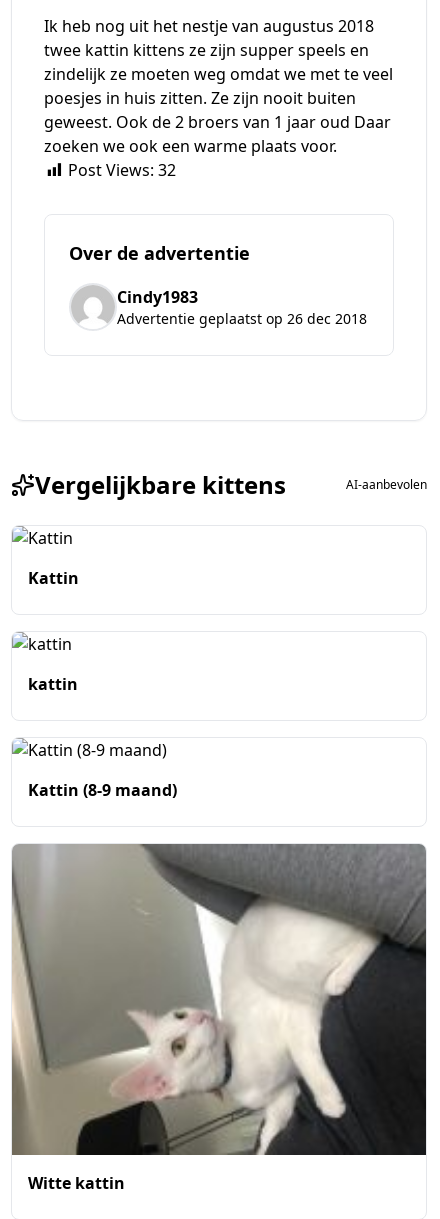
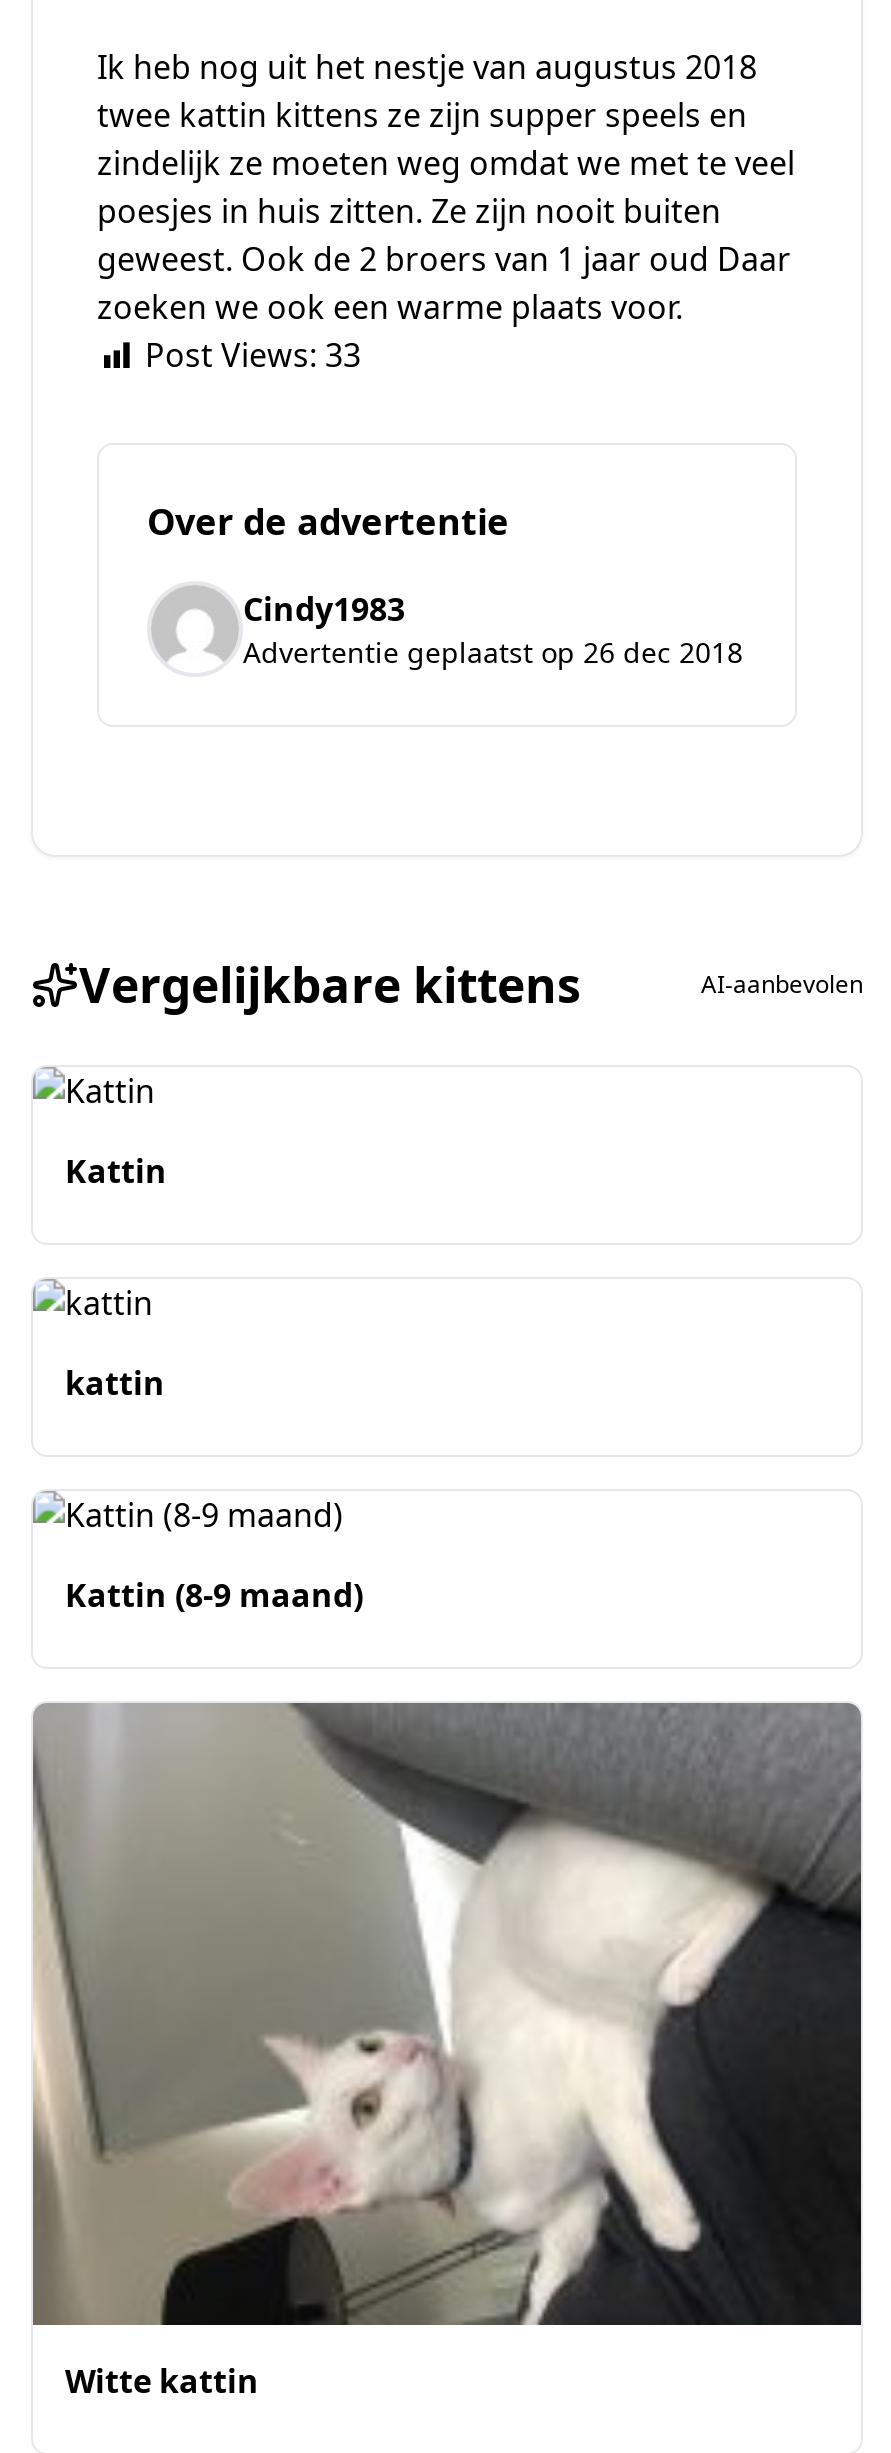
- Post Views: 32
+ Post Views: 33
